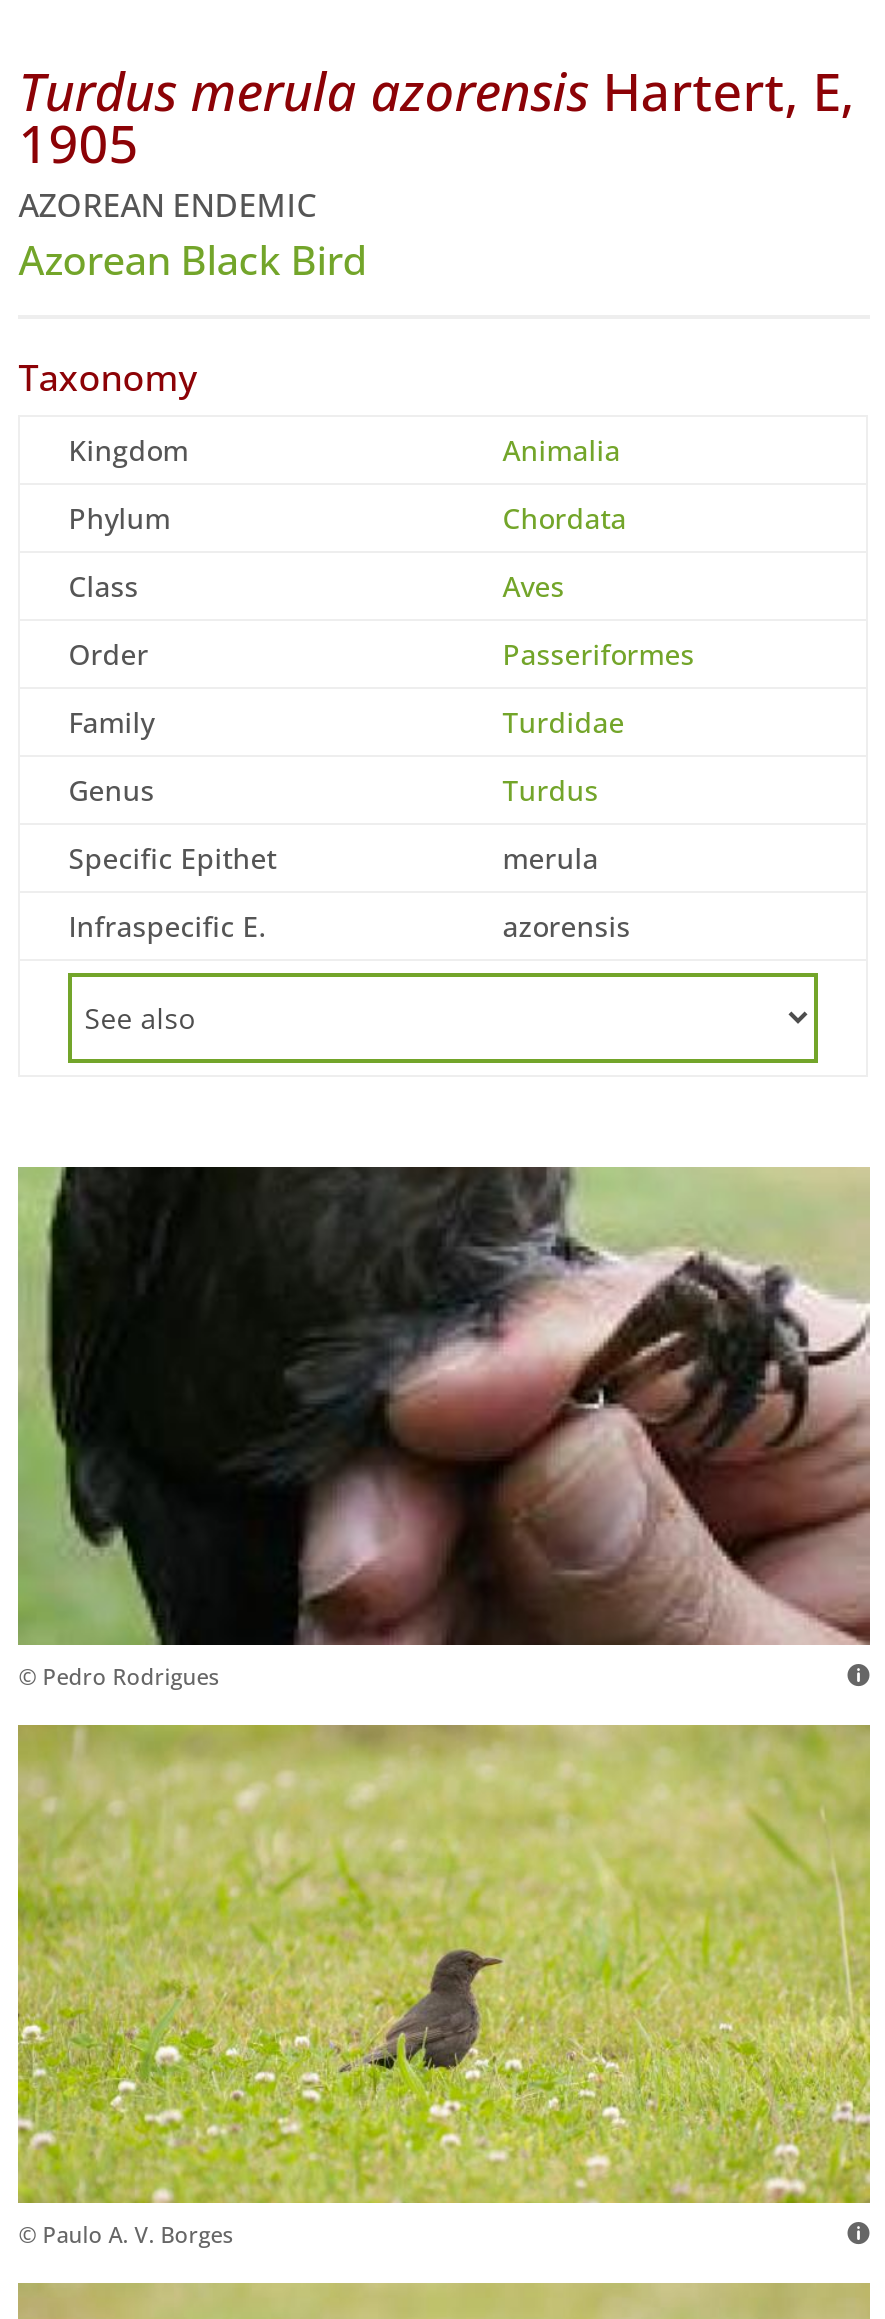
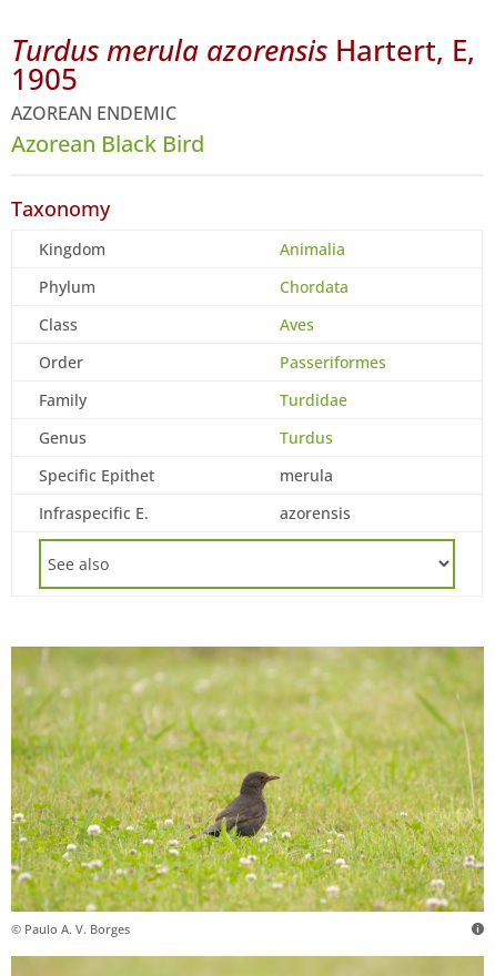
- [image]
- © Pedro Rodrigues
